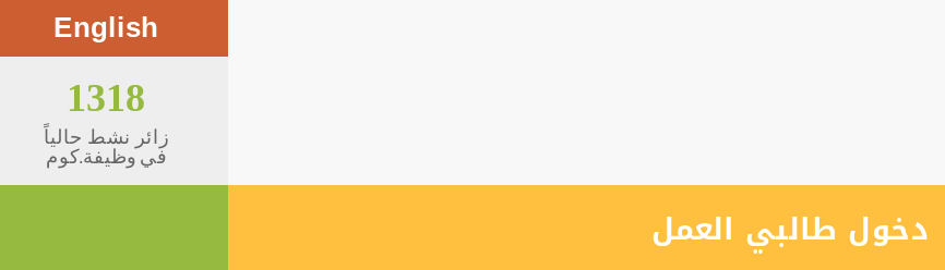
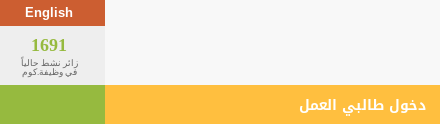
- 1318
+ 1691
